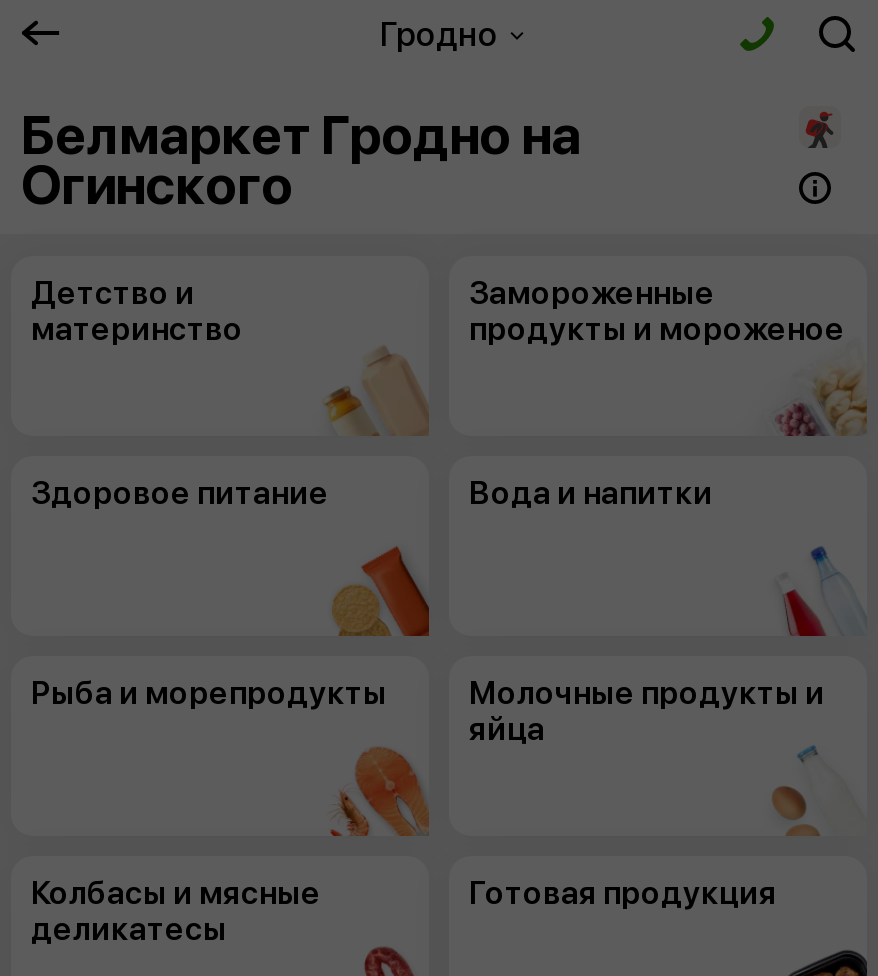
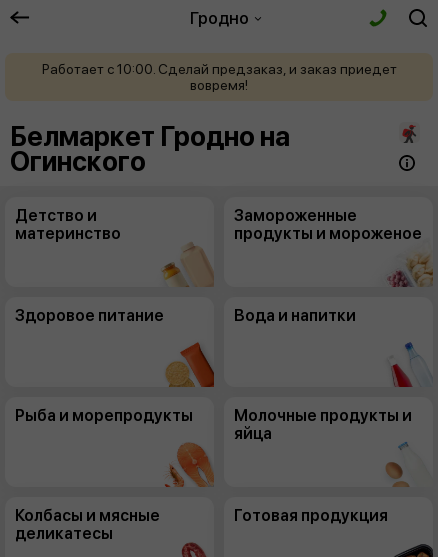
+ Работает с 10:00. Сделай предзаказ, и заказ приедет
+ вовремя!
